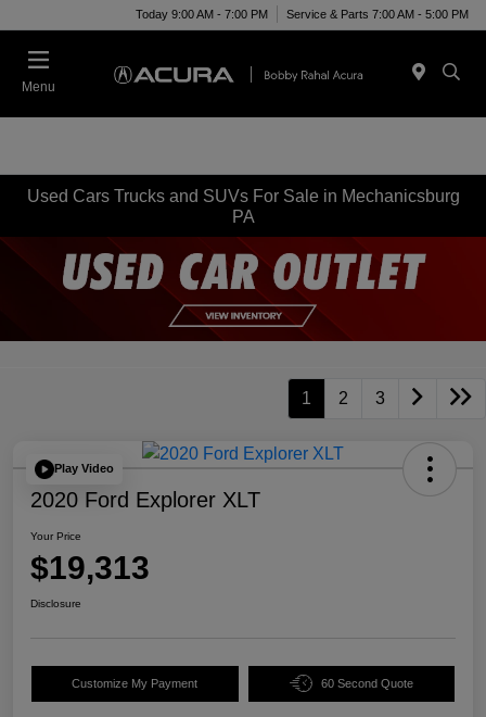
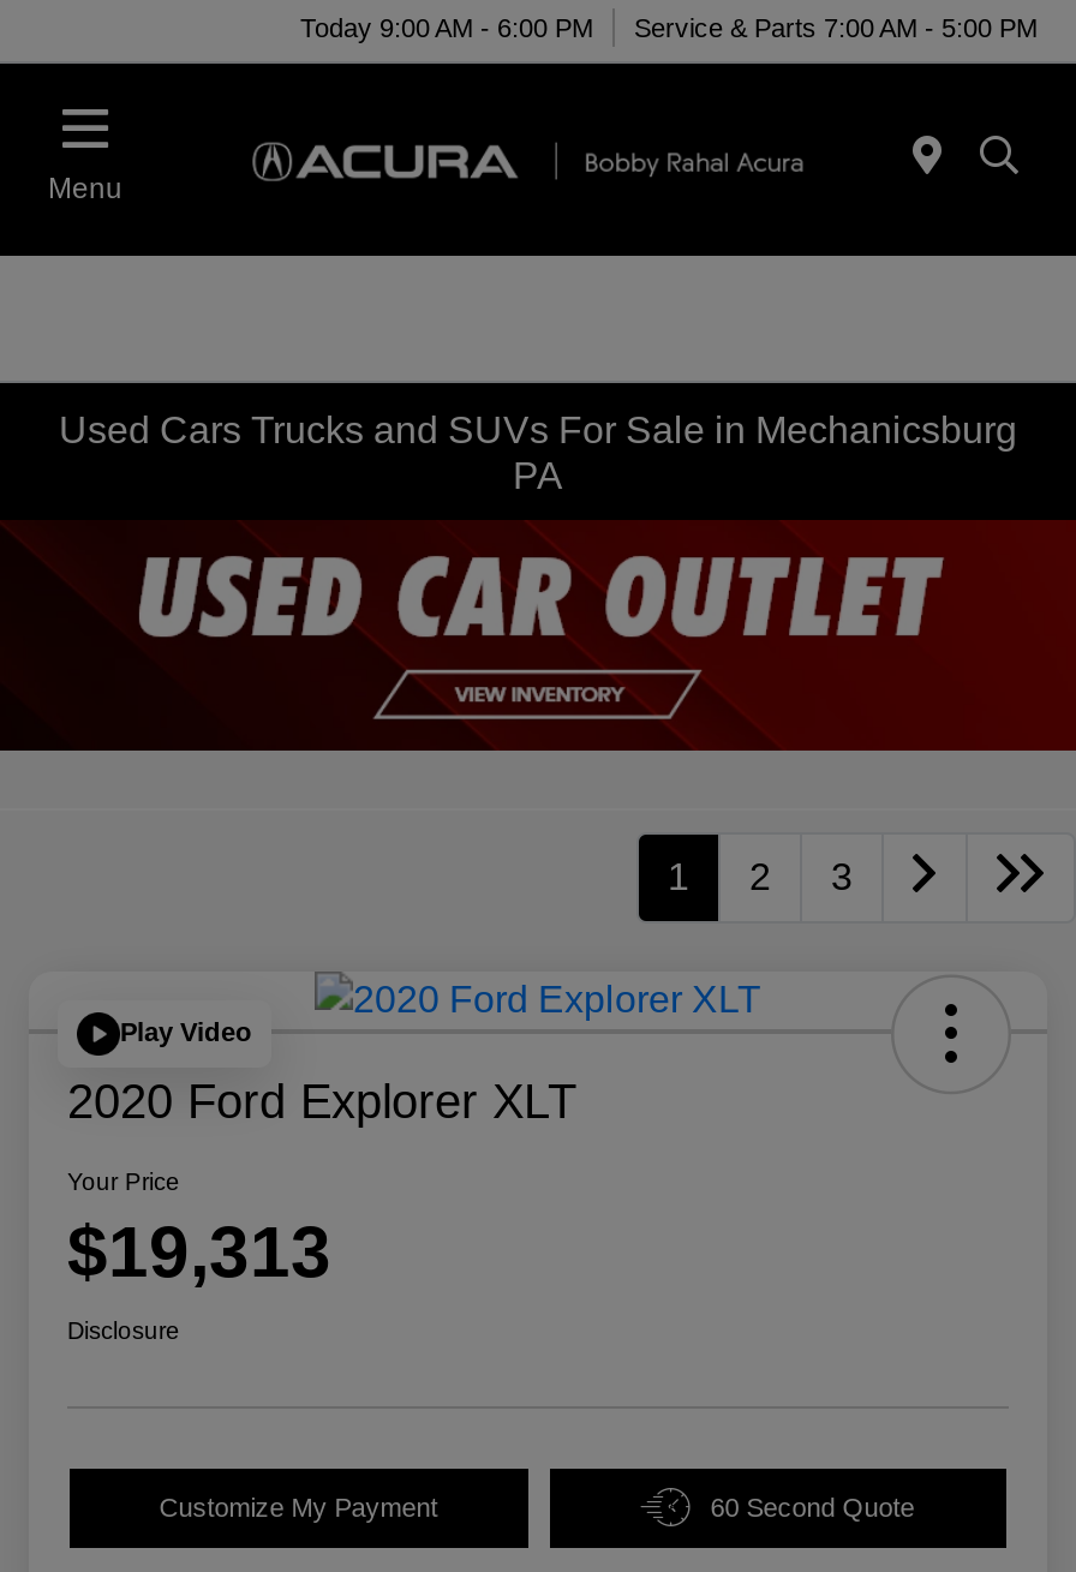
- Today 9:00 AM - 7:00 PM Service & Parts 7:00 AM - 5:00 PM
+ Today 9:00 AM - 6:00 PM Service & Parts 7:00 AM - 5:00 PM
